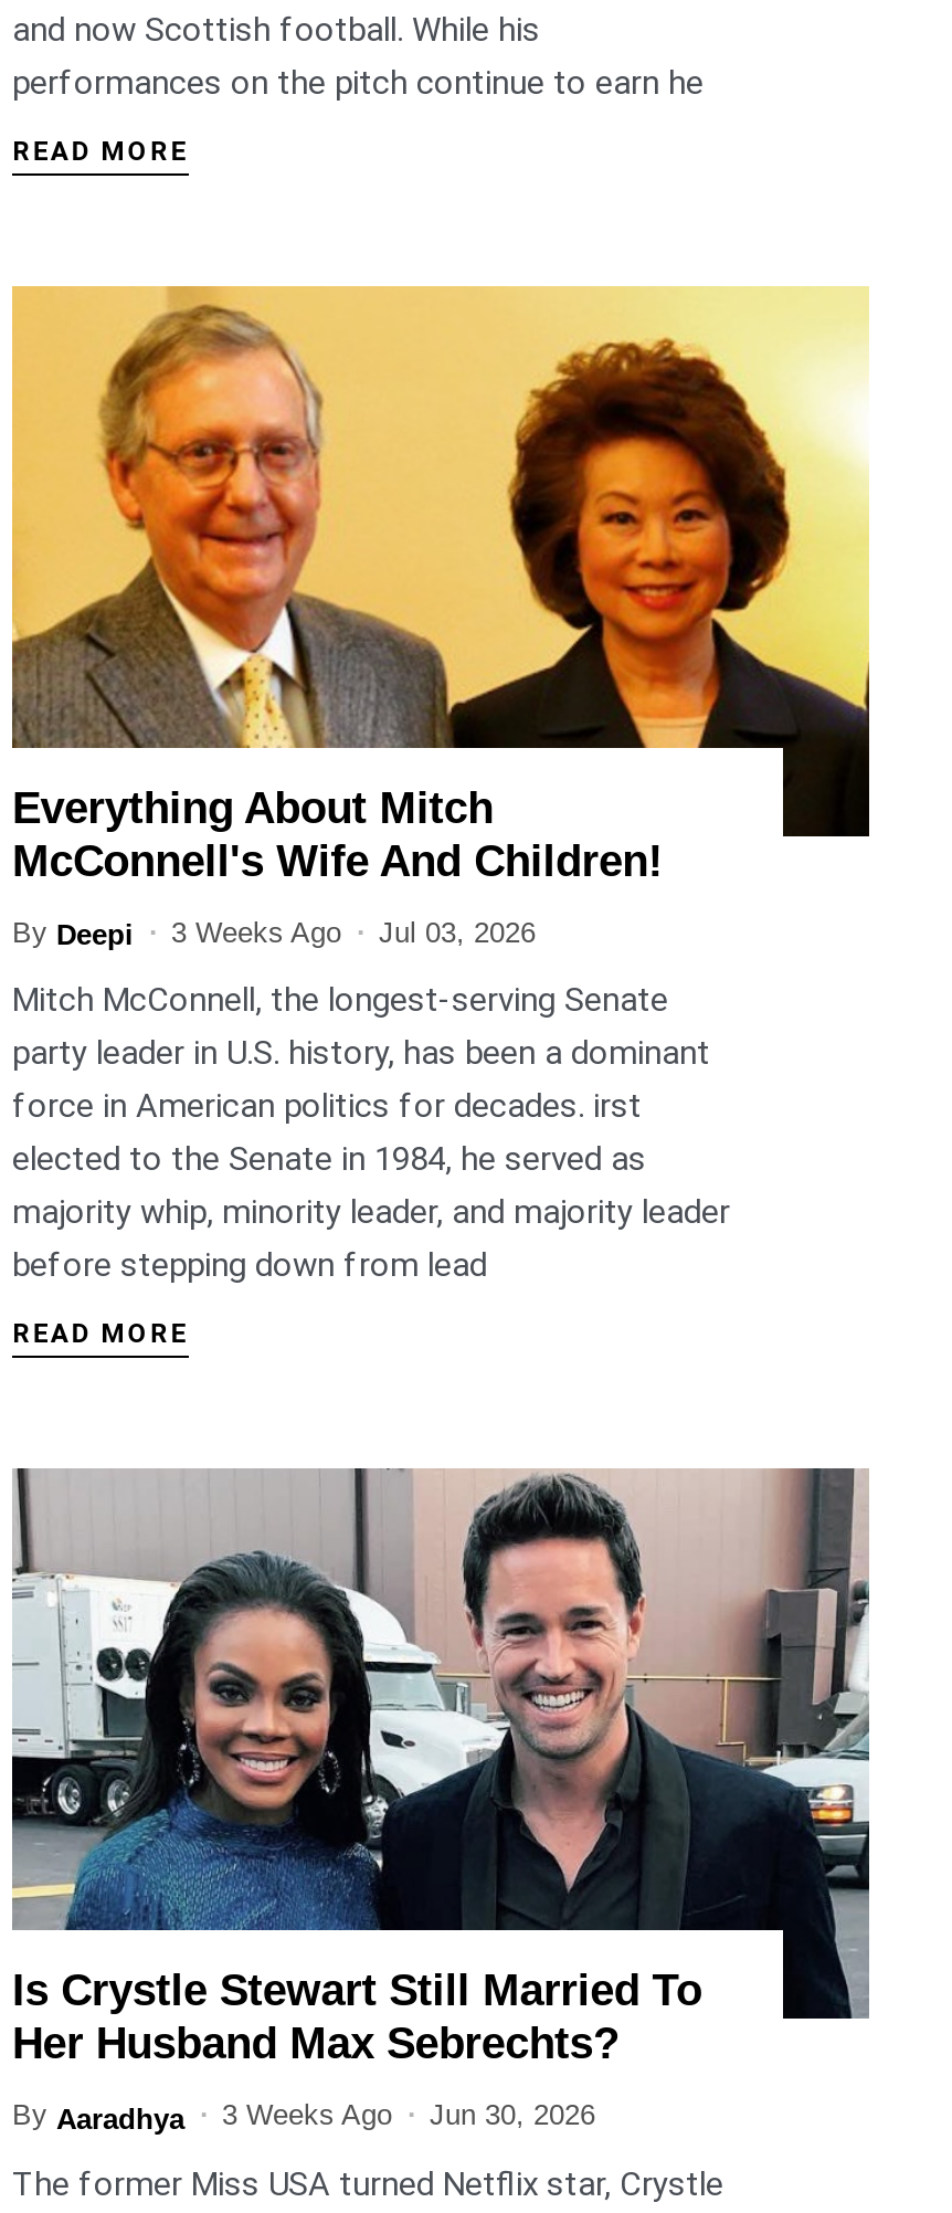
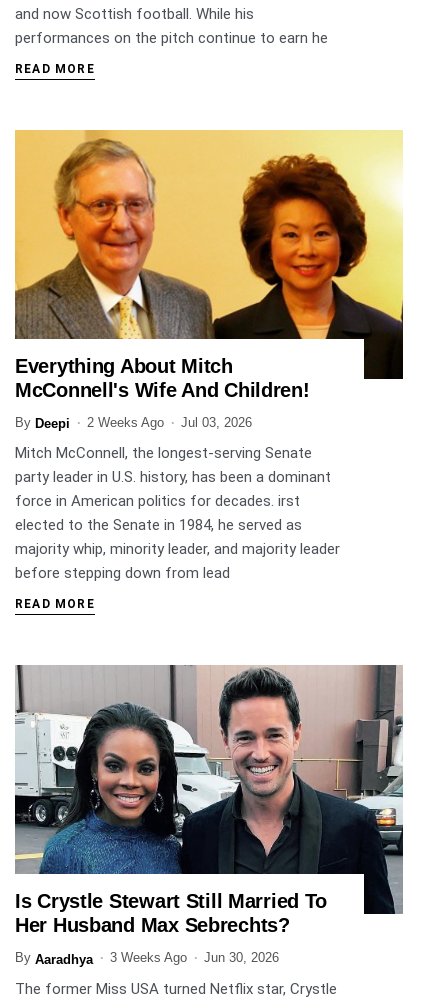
- By Deepi 3 Weeks Ago Jul 03, 2026
+ By Deepi 2 Weeks Ago Jul 03, 2026
